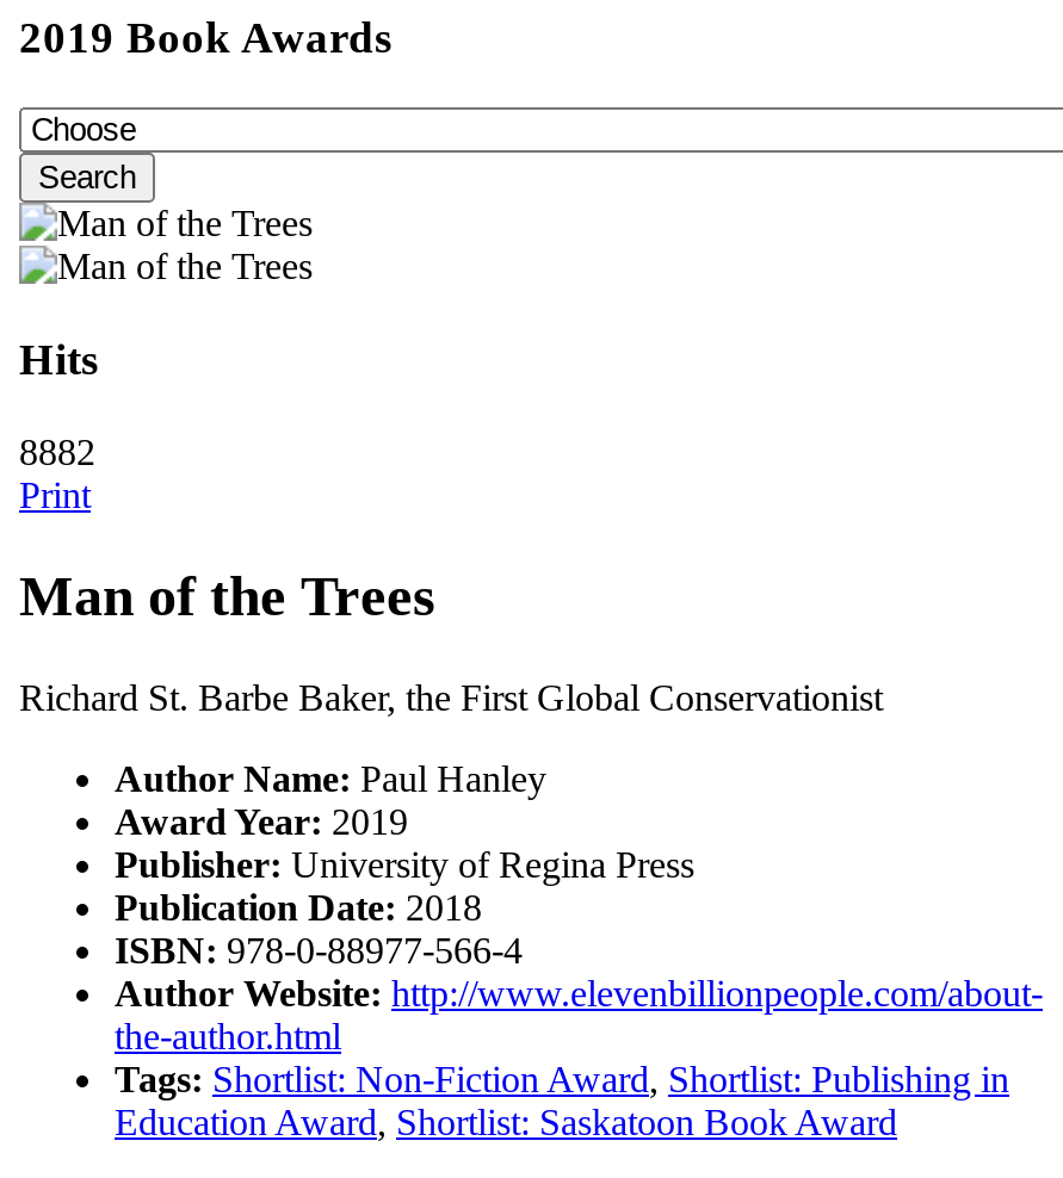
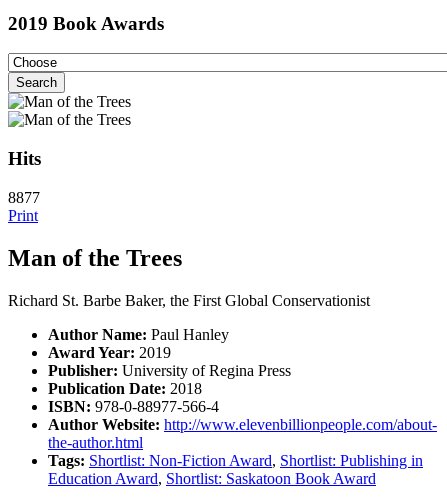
- 8882
+ 8877
